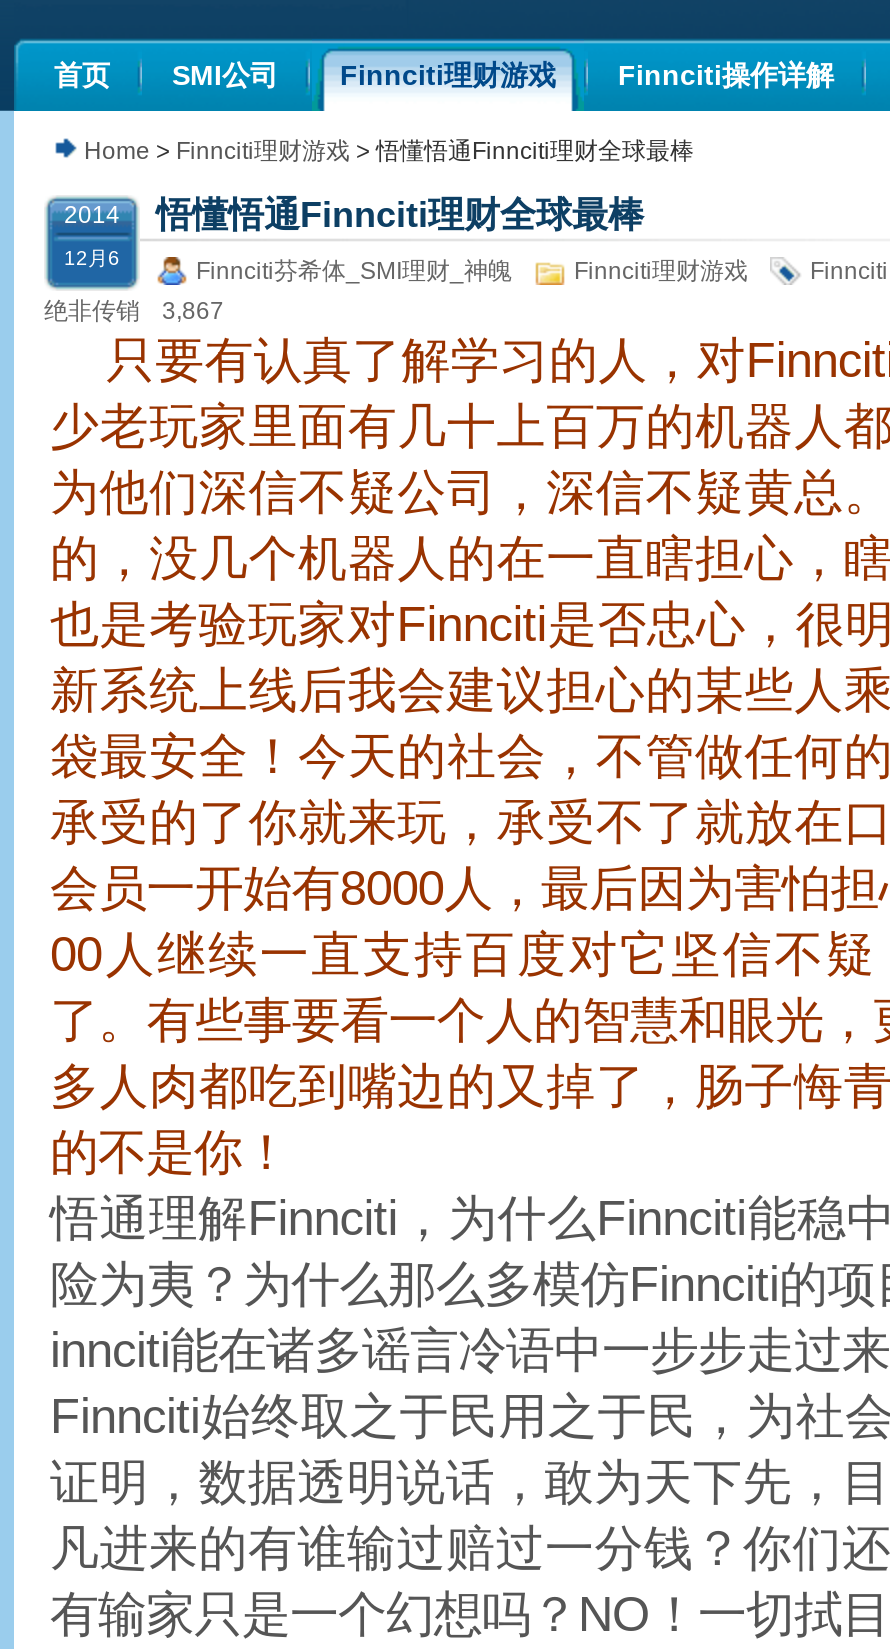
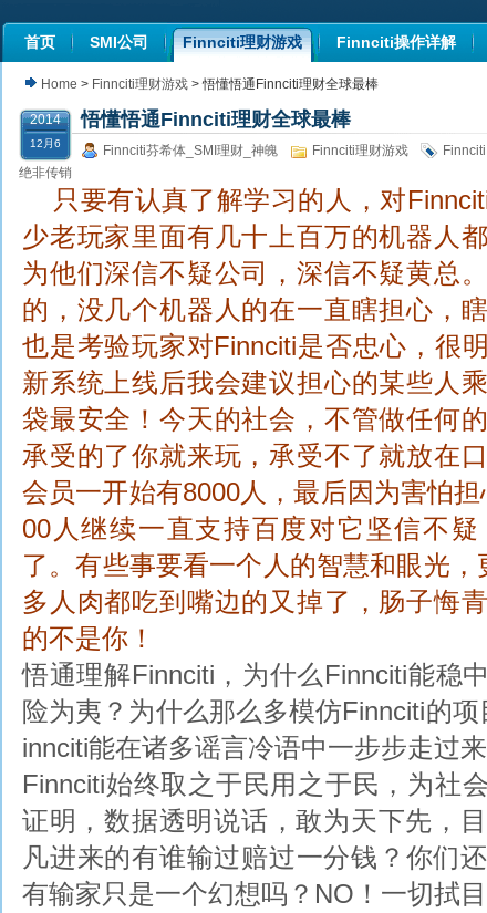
- 3,867
